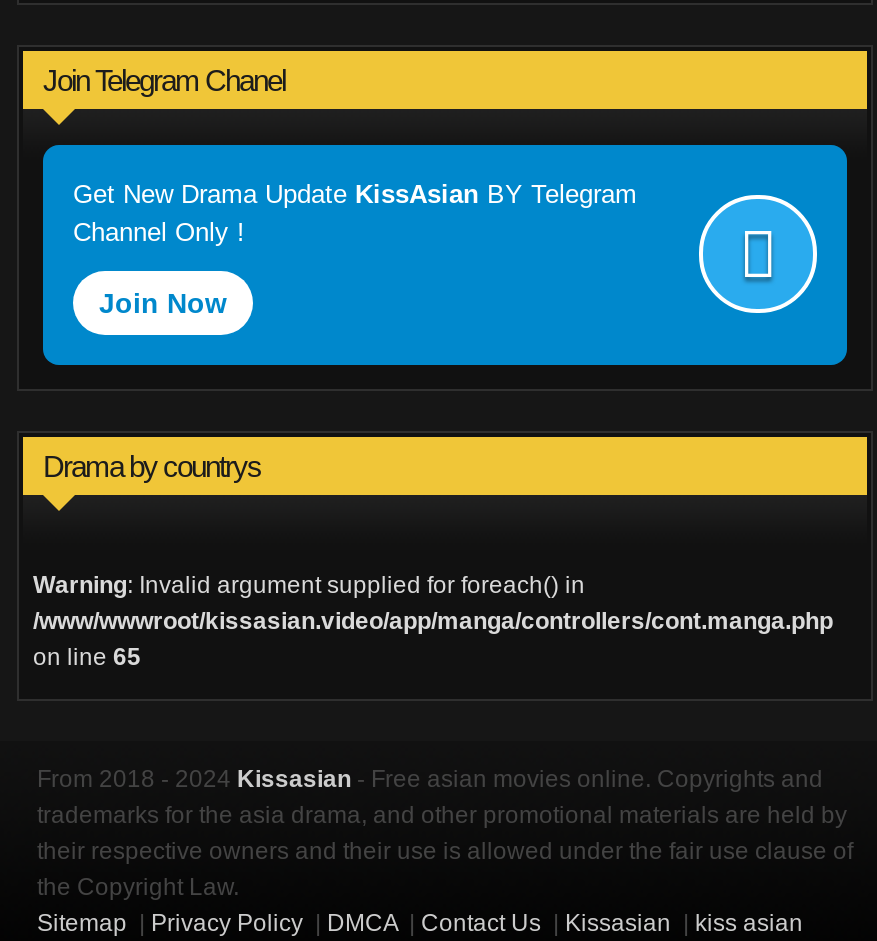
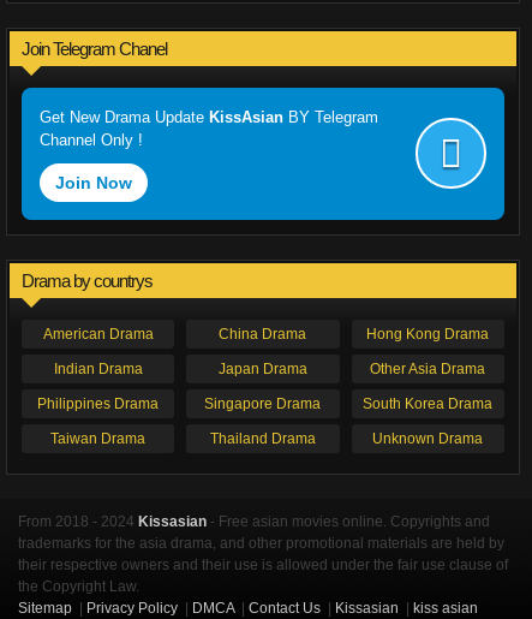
- Warning: Invalid argument supplied for foreach() in
- /www/wwwroot/kissasian.video/app/manga/controllers/cont.manga.php
- on line 65
+ American Drama
+ China Drama
+ Hong Kong Drama
+ Indian Drama
+ Japan Drama
+ Other Asia Drama
+ Philippines Drama
+ Singapore Drama
+ South Korea Drama
+ Taiwan Drama
+ Thailand Drama
+ Unknown Drama
